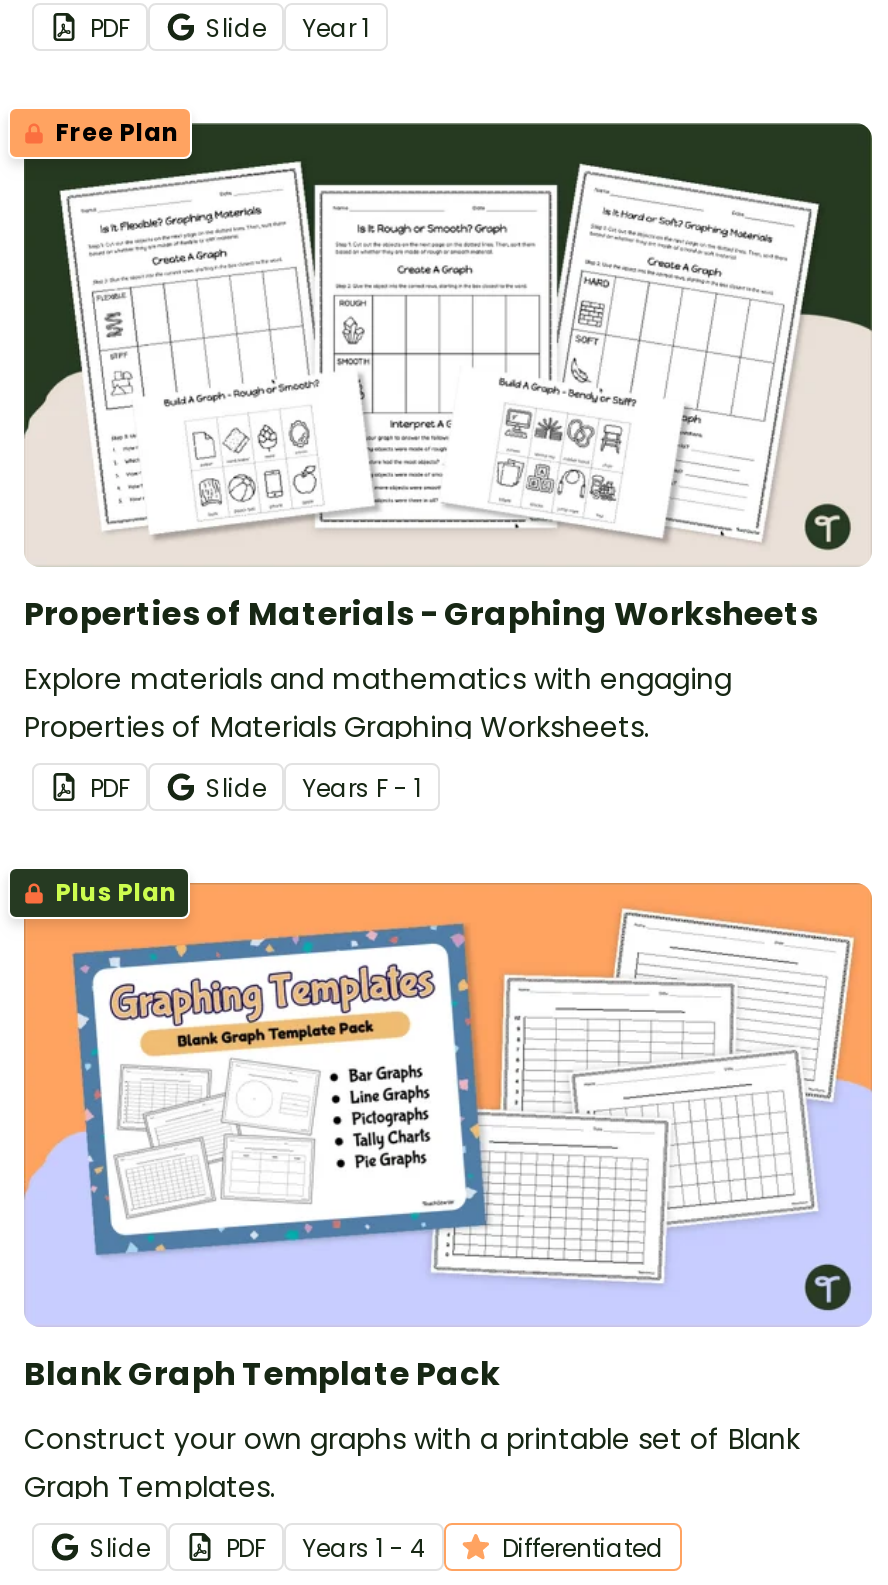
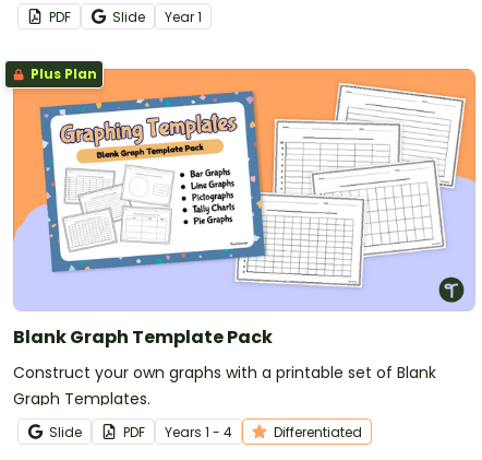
- [image]
- Free Plan

- Properties of Materials - Graphing Worksheets
- Explore materials and mathematics with engaging
- Properties of Materials Graphing Worksheets.
- PDF
- Slide
- Year s F - 1
